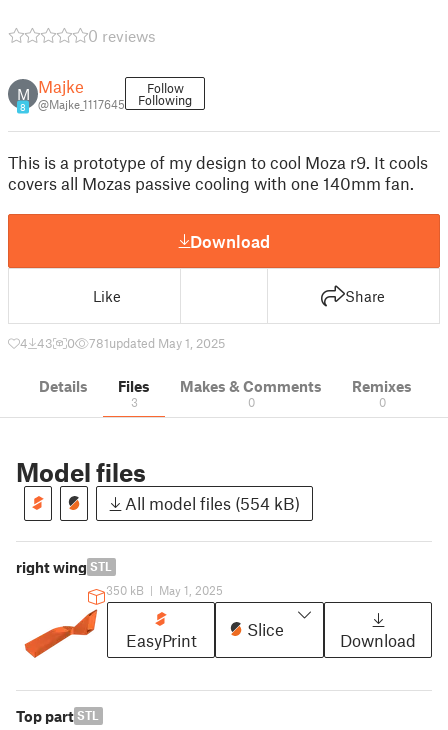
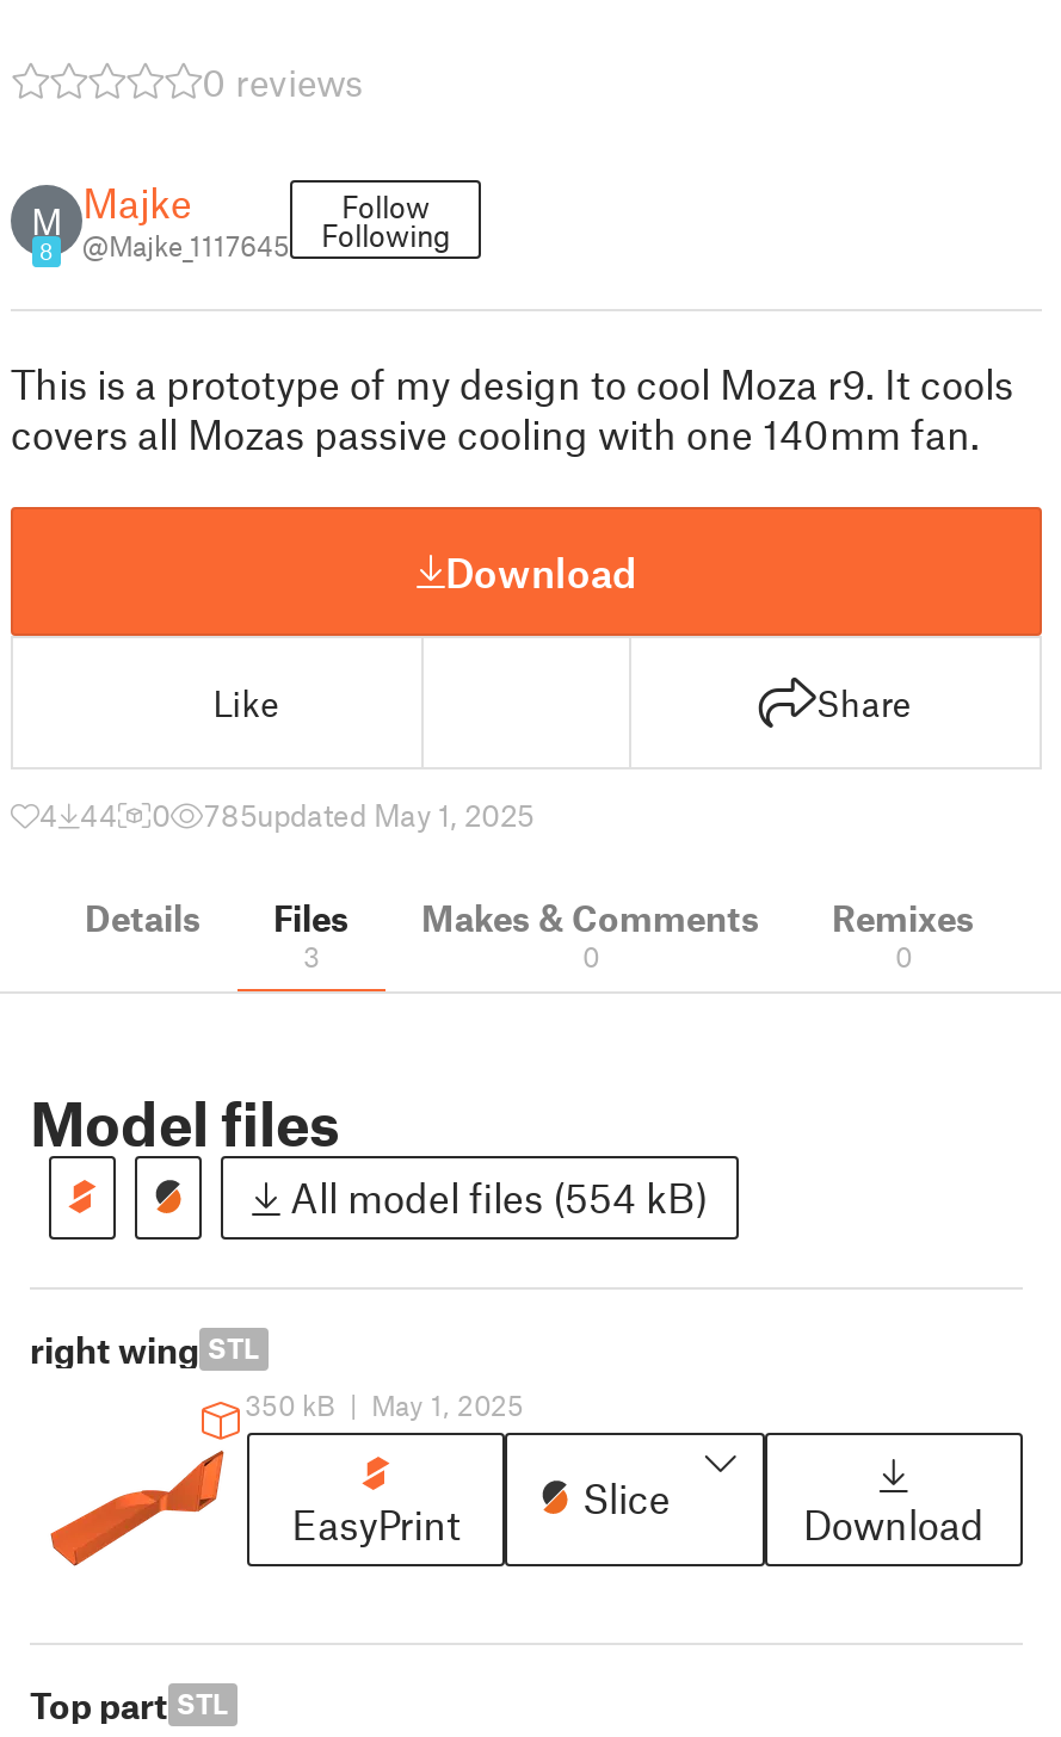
- 4 43
+ 4 44

- 781updated May 1, 2025
+ 785updated May 1, 2025
